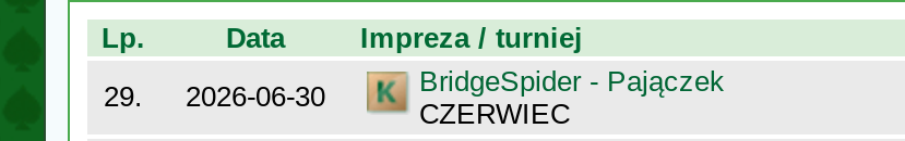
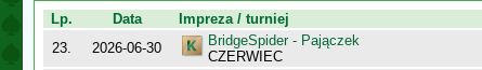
- 29. 2026-06-30
+ 23. 2026-06-30
